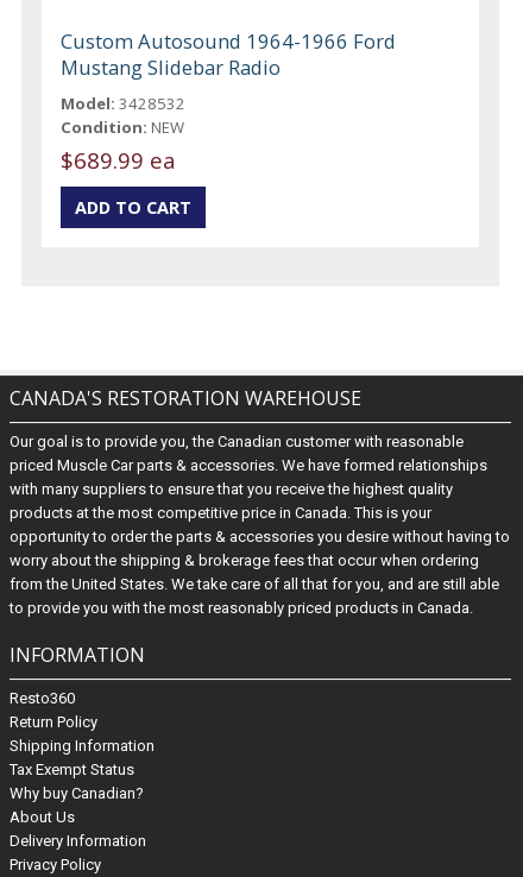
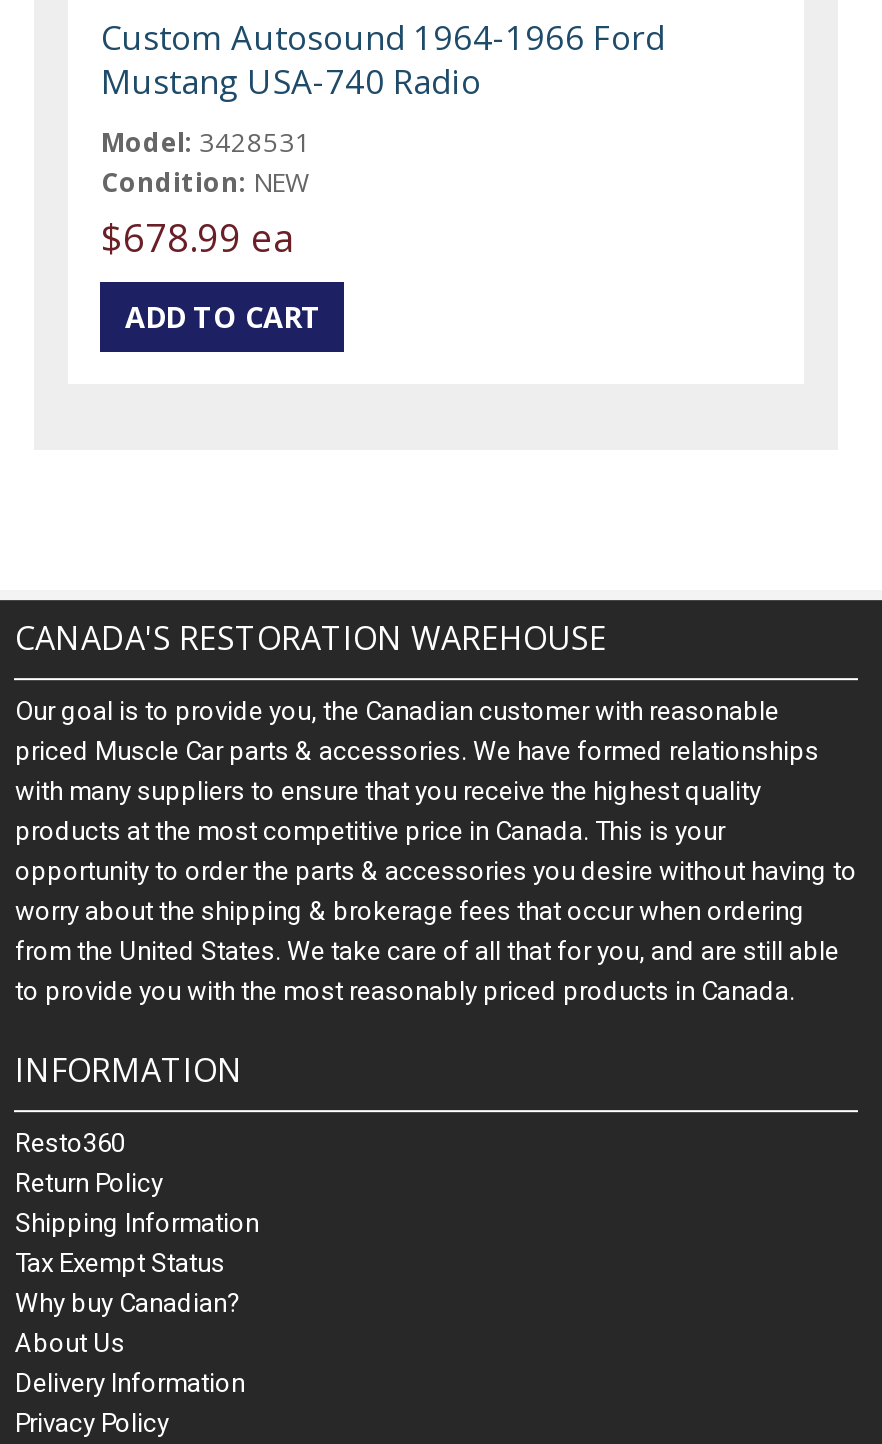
- Mustang Slidebar Radio
+ Mustang USA-740 Radio

- Model: 3428532
+ Model: 3428531

- $689.99 ea
+ $678.99 ea
